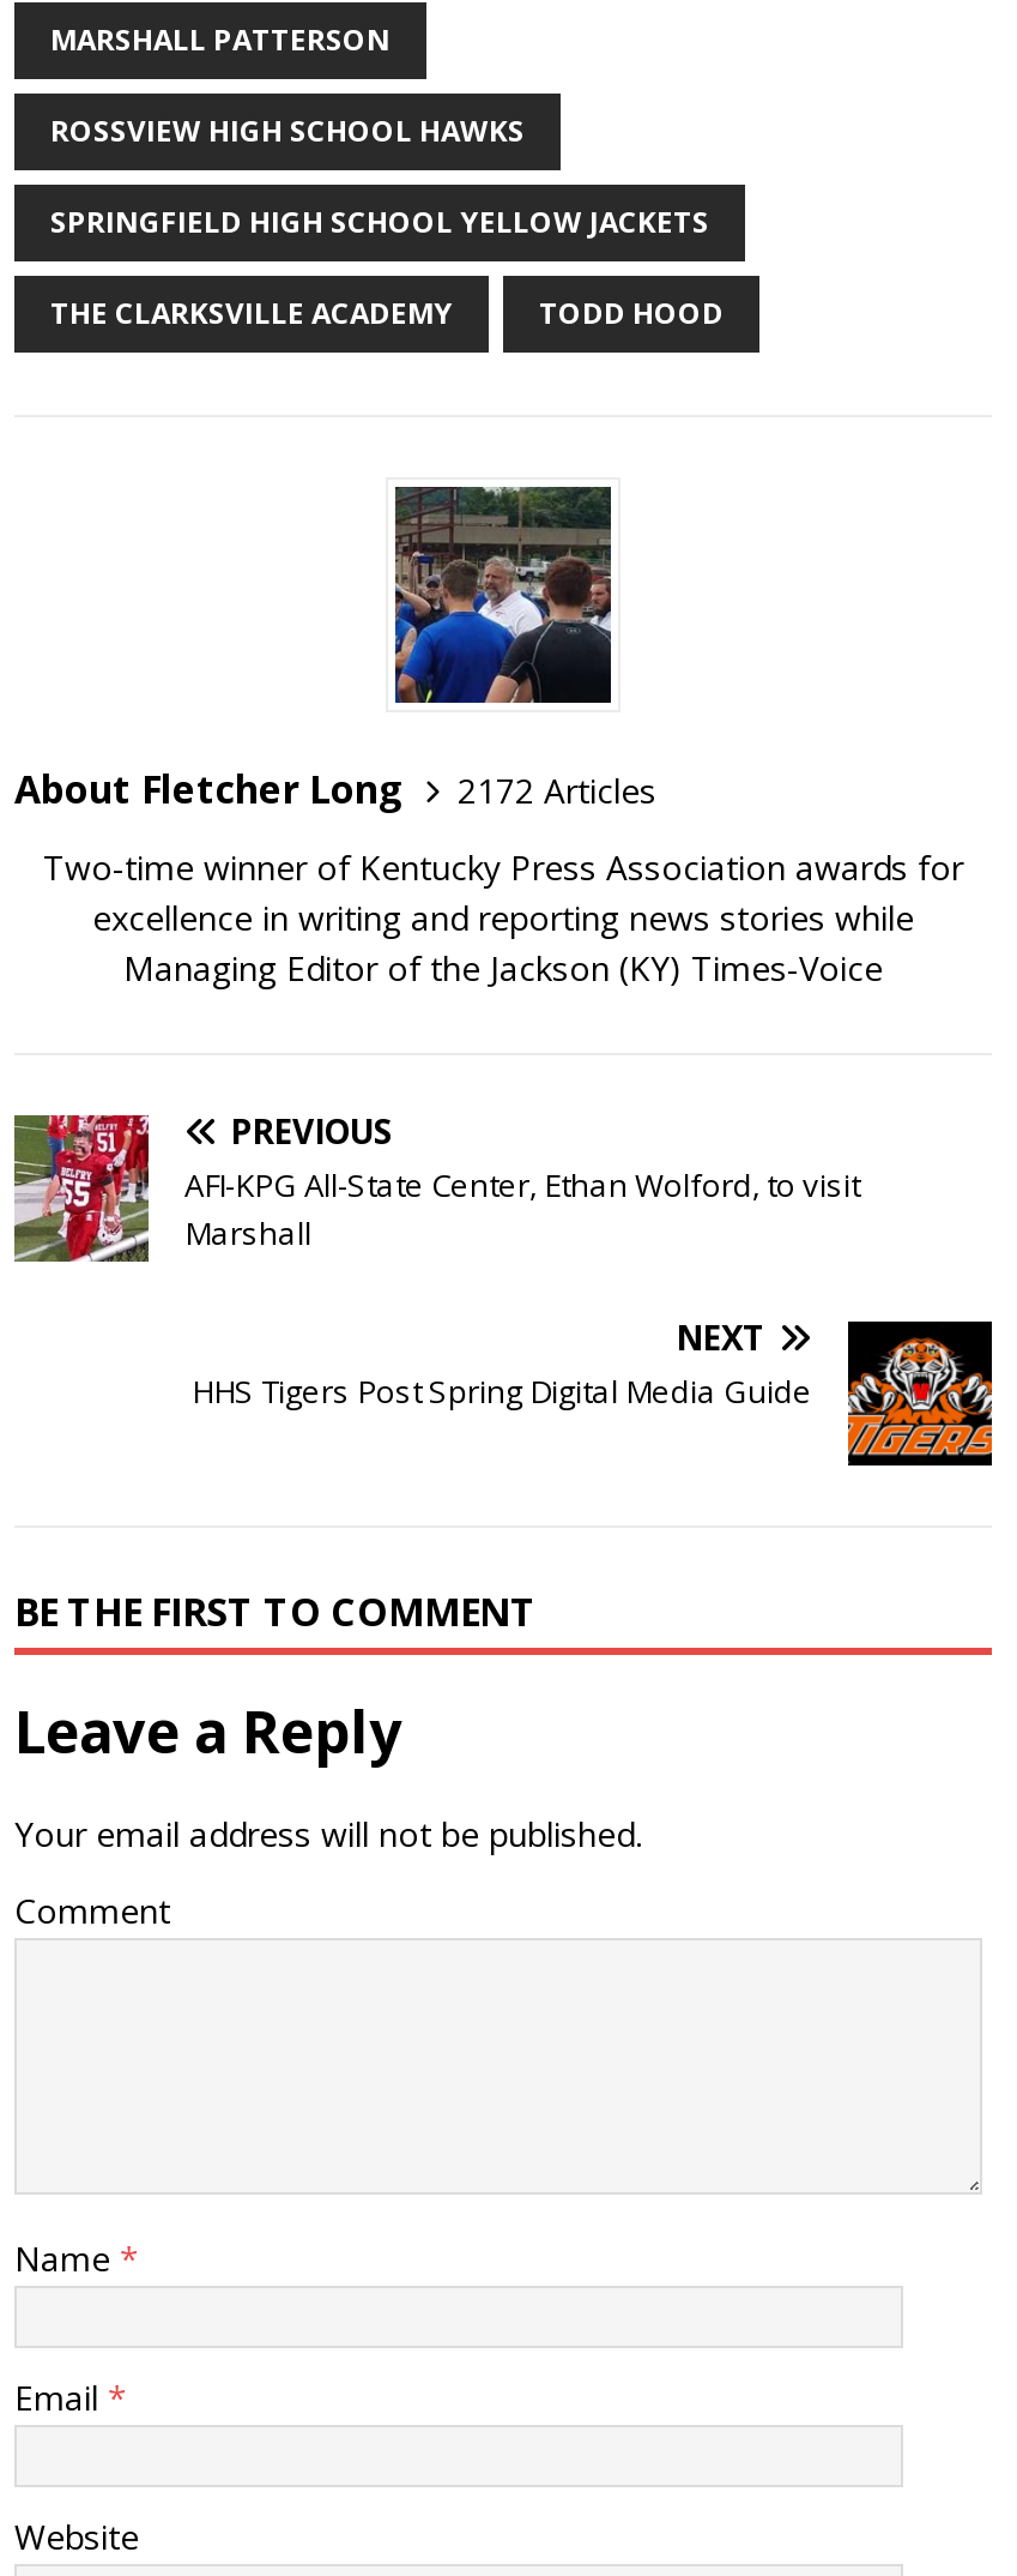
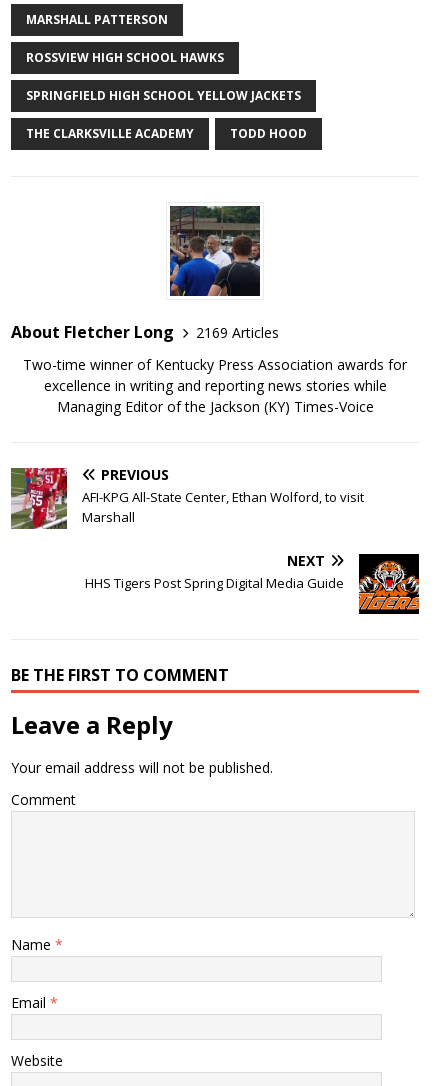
- About Fletcher Long 2172 Articles
+ About Fletcher Long 2169 Articles
